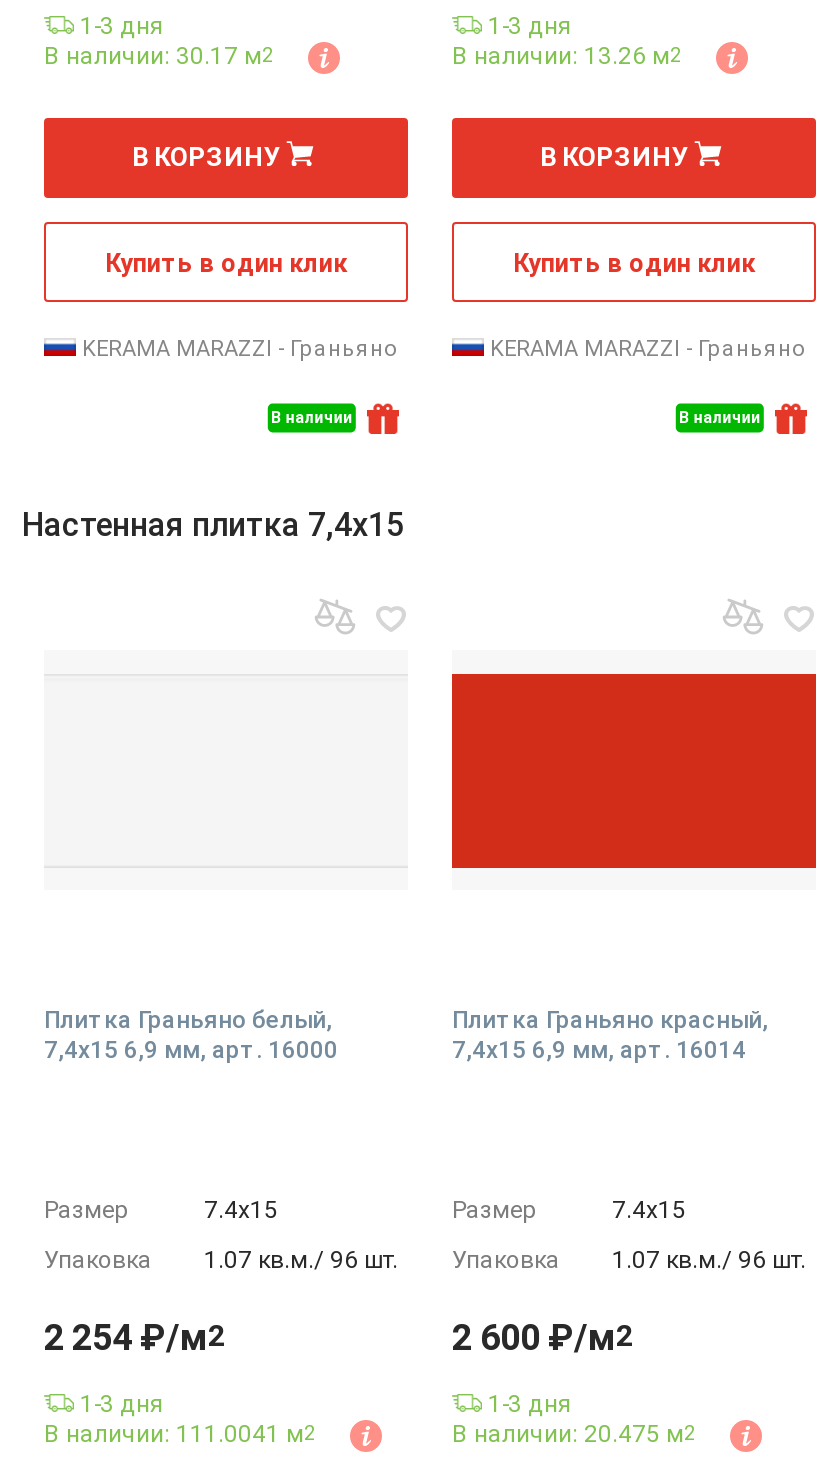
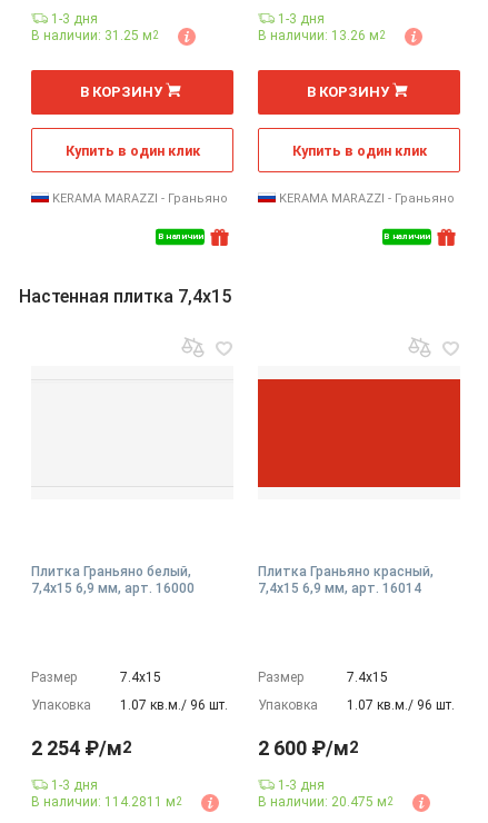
- В наличии: 30.17 м2
+ В наличии: 31.25 м2

- В наличии: 111.0041 м2
+ В наличии: 114.2811 м2
